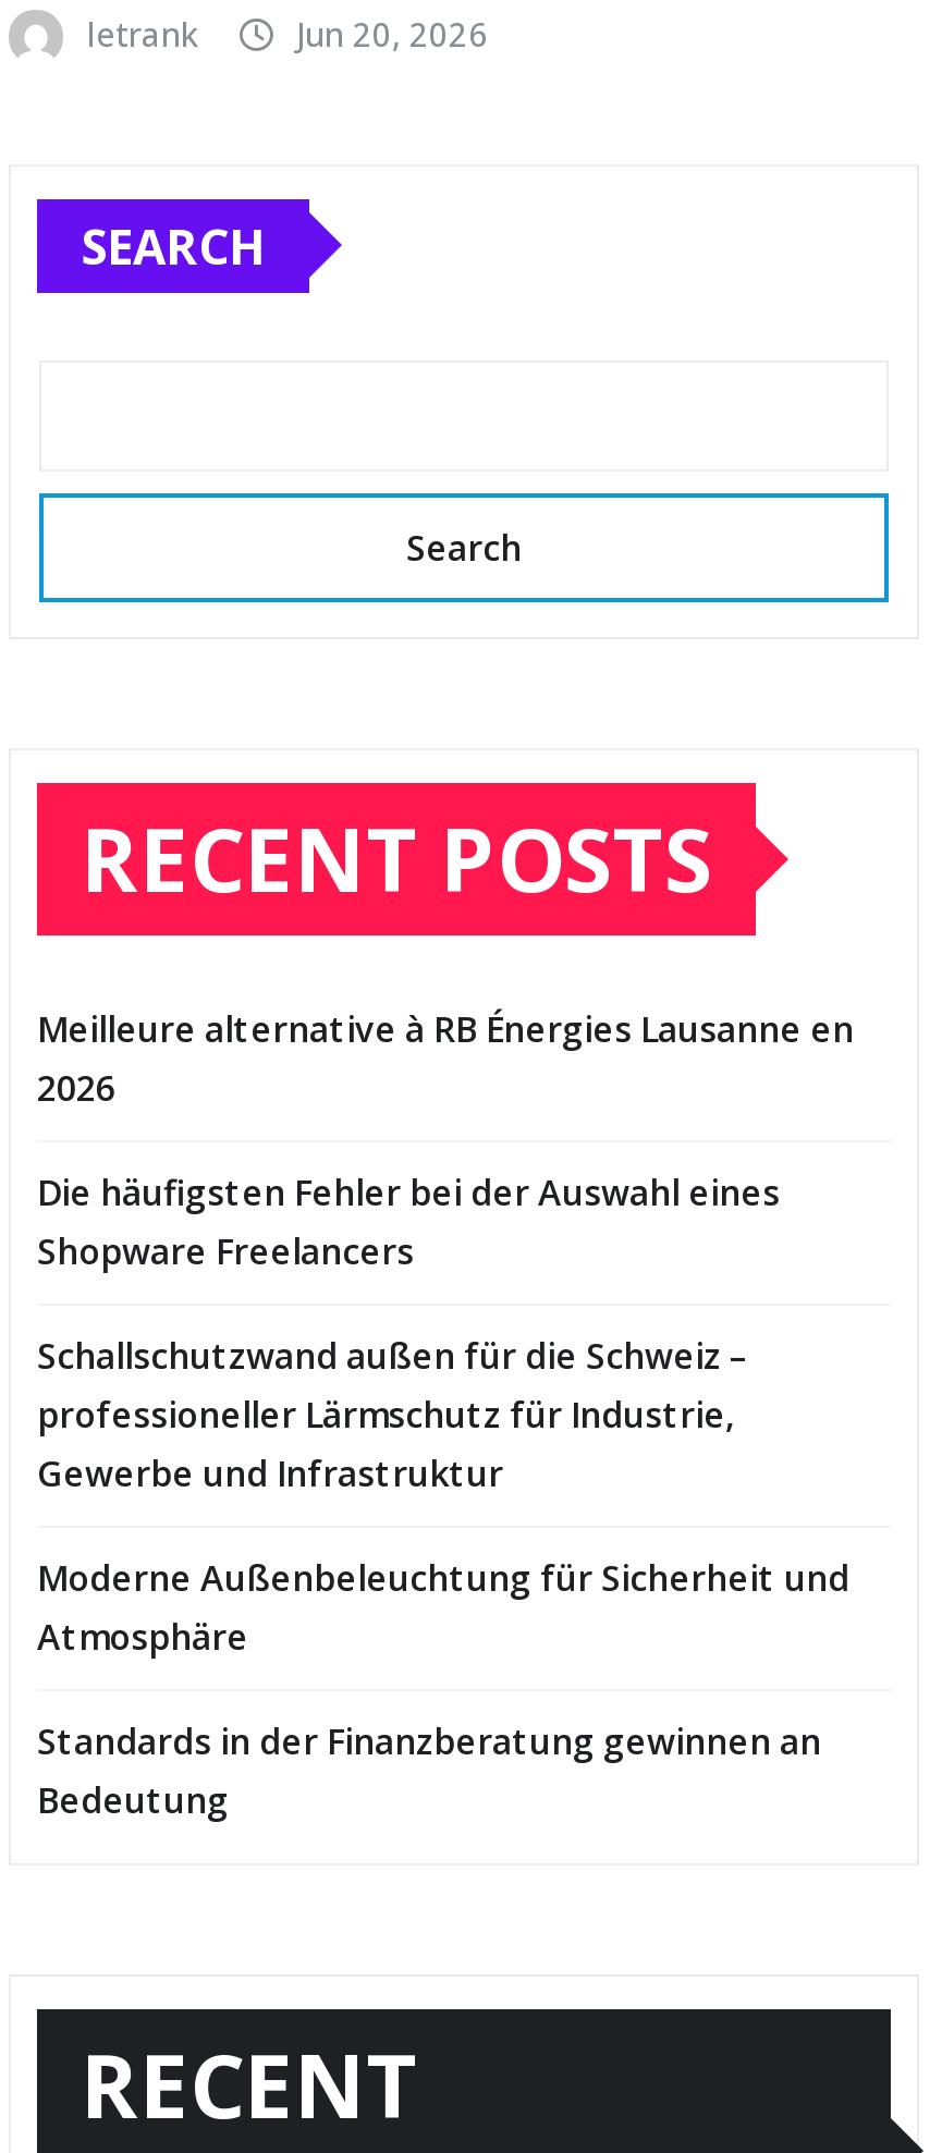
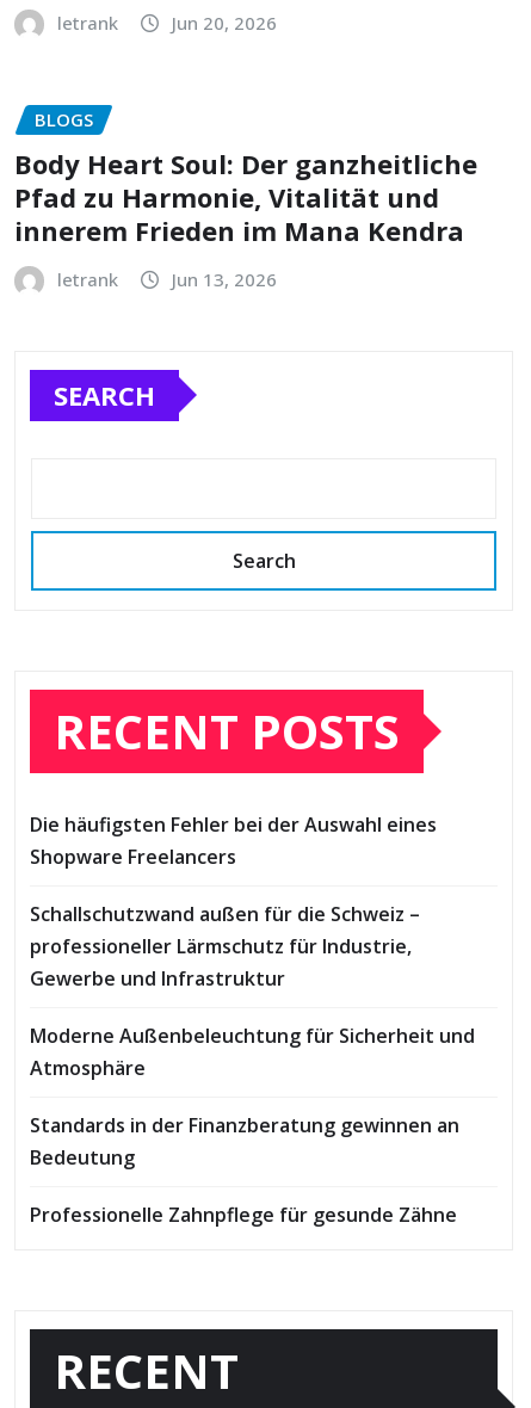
+ BLOGS
+ Body Heart Soul: Der ganzheitliche
+ Pfad zu Harmonie, Vitalität und
+ innerem Frieden im Mana Kendra
+ letrank
+ Jun 13, 2026

moved down: SEARCH | Search | RECENT POSTS

- Meilleure alternative à RB Énergies Lausanne en
- 2026

+ Professionelle Zahnpflege für gesunde Zähne
